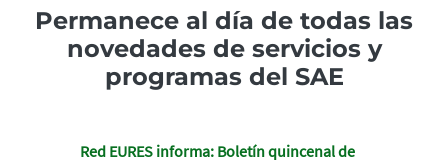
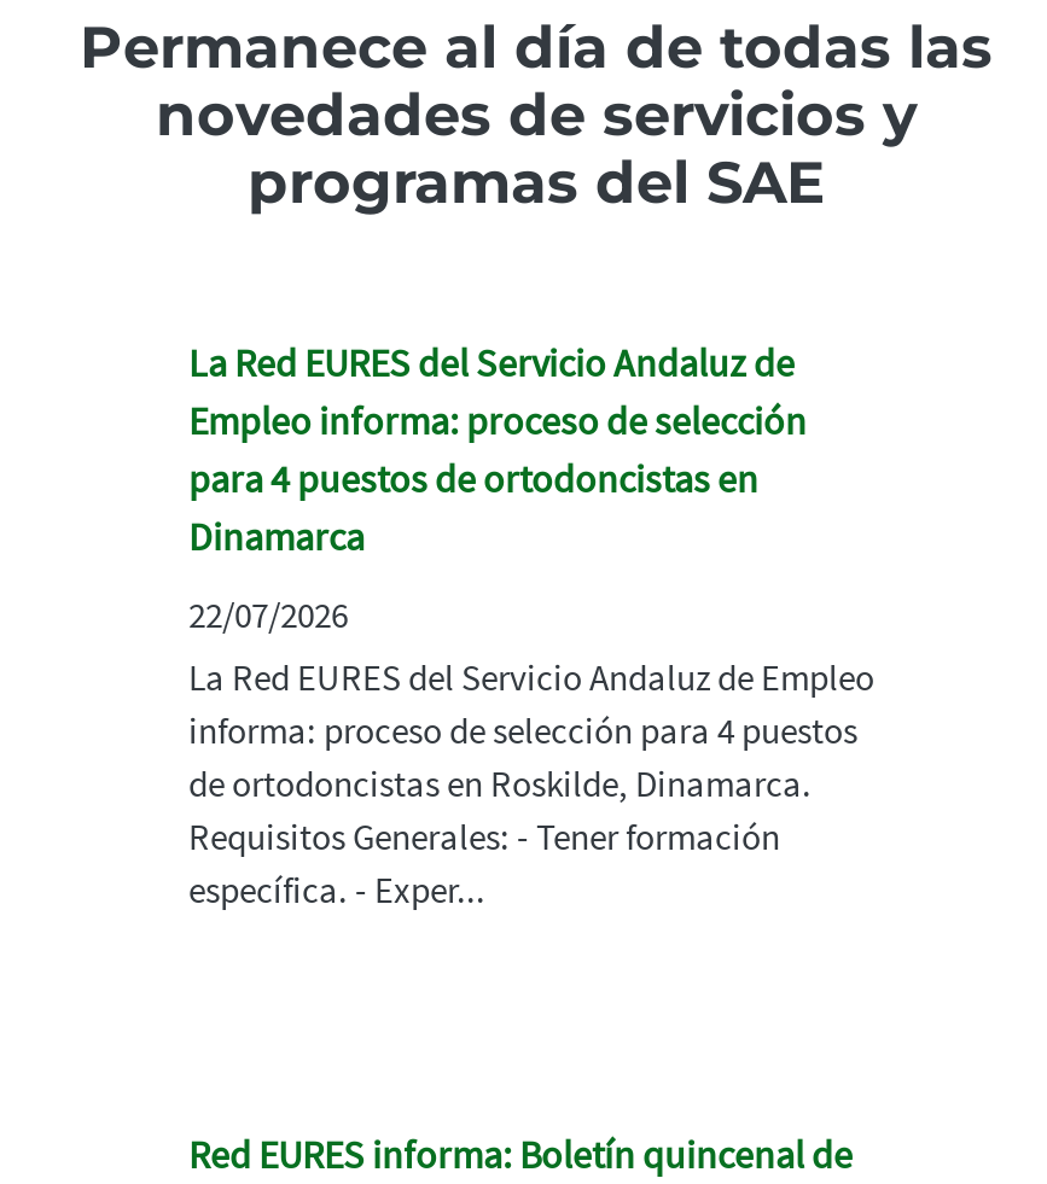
+ La Red EURES del Servicio Andaluz de
+ Empleo informa: proceso de selección
+ para 4 puestos de ortodoncistas en
+ Dinamarca
+ 22/07/2026
+ La Red EURES del Servicio Andaluz de Empleo
+ informa: proceso de selección para 4 puestos
+ de ortodoncistas en Roskilde, Dinamarca.
+ Requisitos Generales: - Tener formación
+ específica. - Exper...
